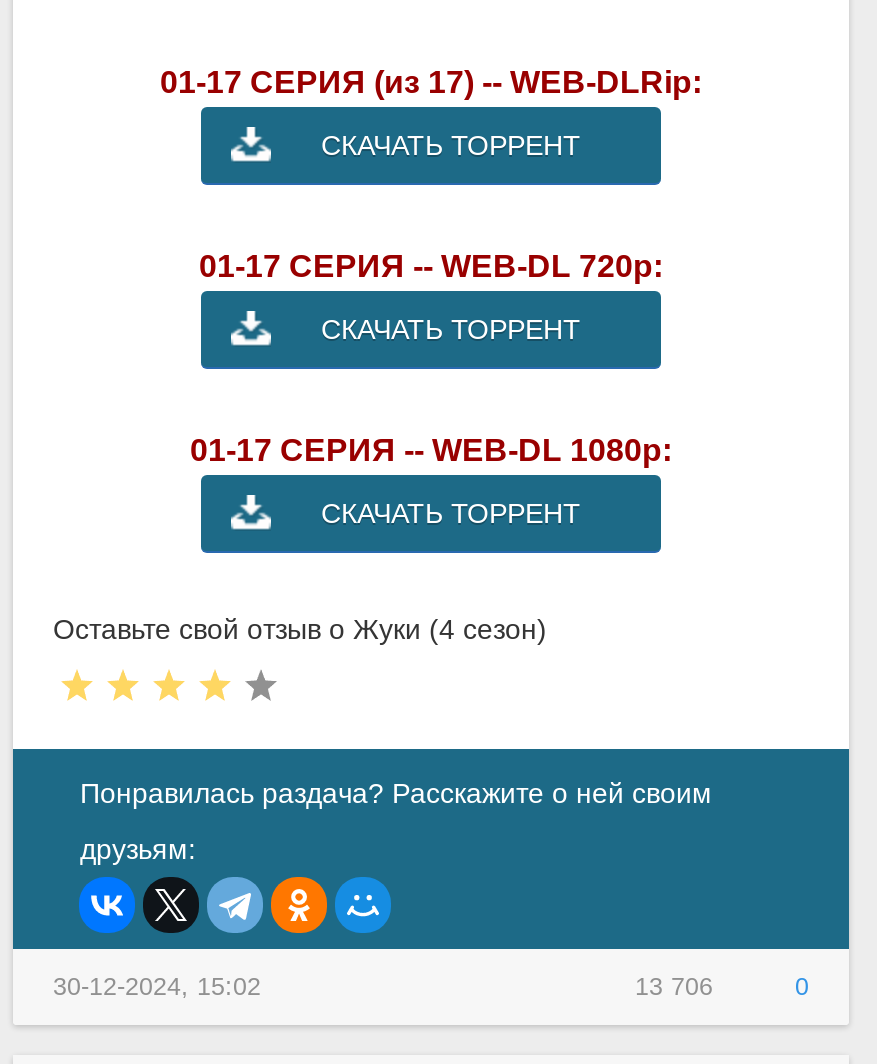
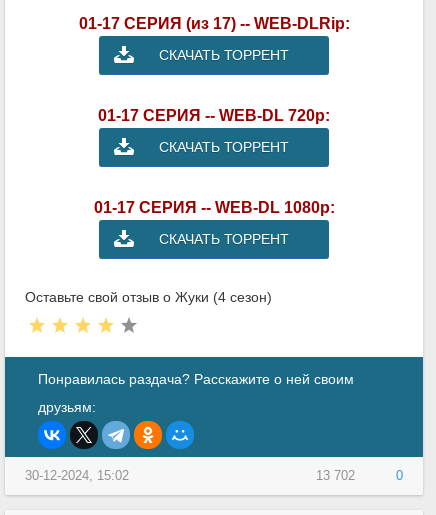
- 13 706
+ 13 702
